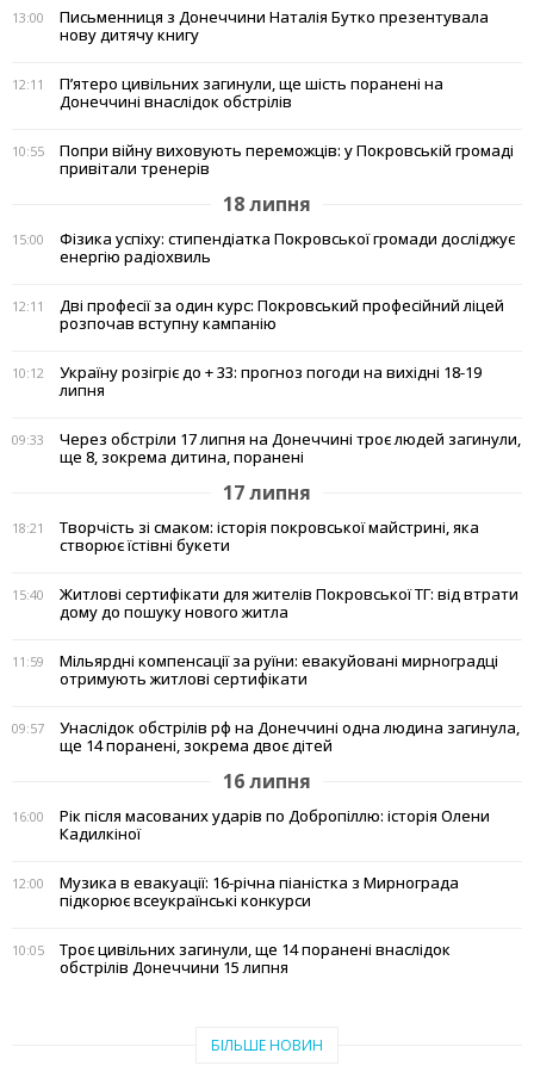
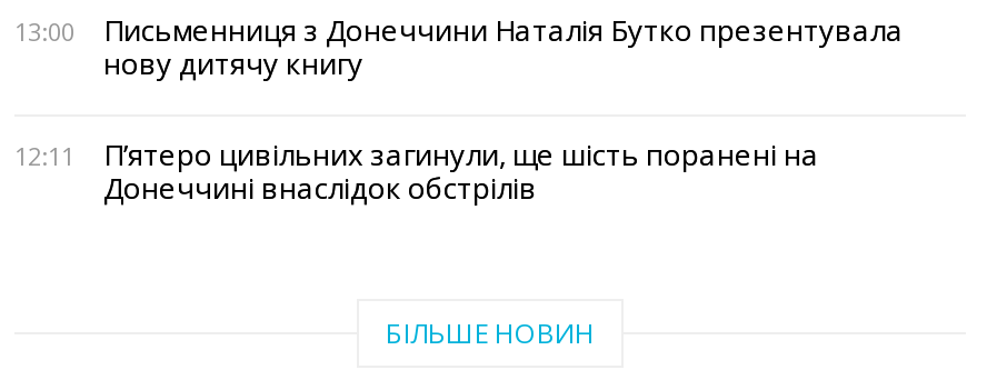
- 10:55
- Попри війну виховують переможців: у Покровській громаді
- привітали тренерів
- 18 липня
- 15:00
- Фізика успіху: стипендіатка Покровської громади досліджує
- енергію радіохвиль
- 12:11
- Дві професії за один курс: Покровський професійний ліцей
- розпочав вступну кампанію
- 10:12
- Україну розігріє до + 33: прогноз погоди на вихідні 18-19
- липня
- 09:33
- Через обстріли 17 липня на Донеччині троє людей загинули,
- ще 8, зокрема дитина, поранені
- 17 липня
- 18:21
- Творчість зі смаком: історія покровської майстрині, яка
- створює їстівні букети
- 15:40
- Житлові сертифікати для жителів Покровської ТГ: від втрати
- дому до пошуку нового житла
- 11:59
- Мільярдні компенсації за руїни: евакуйовані мирноградці
- отримують житлові сертифікати
- 09:57
- Унаслідок обстрілів рф на Донеччині одна людина загинула,
- ще 14 поранені, зокрема двоє дітей
- 16 липня
- 16:00
- Рік після масованих ударів по Добропіллю: історія Олени
- Кадилкіної
- 12:00
- Музика в евакуації: 16-річна піаністка з Мирнограда
- підкорює всеукраїнські конкурси
- 10:05
- Троє цивільних загинули, ще 14 поранені внаслідок
- обстрілів Донеччини 15 липня
